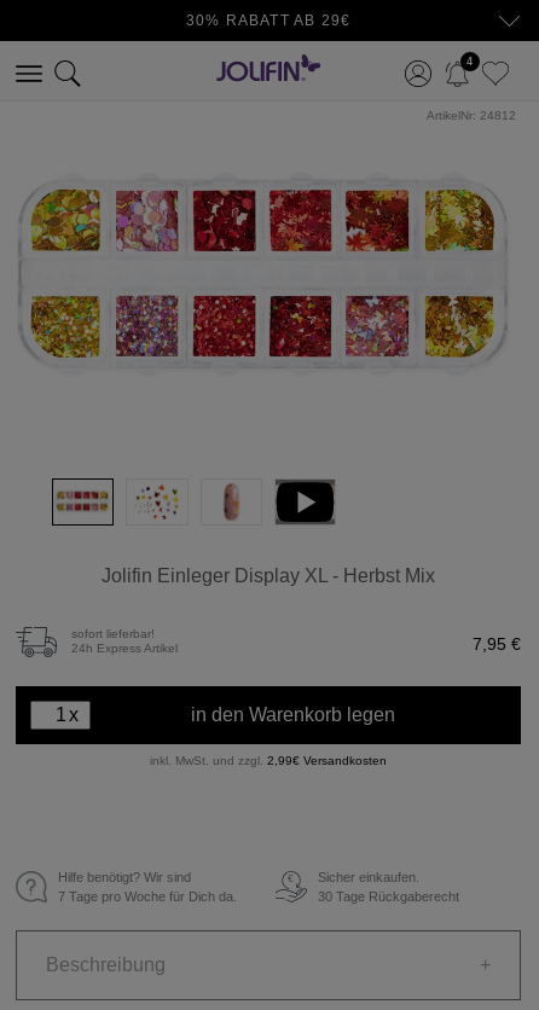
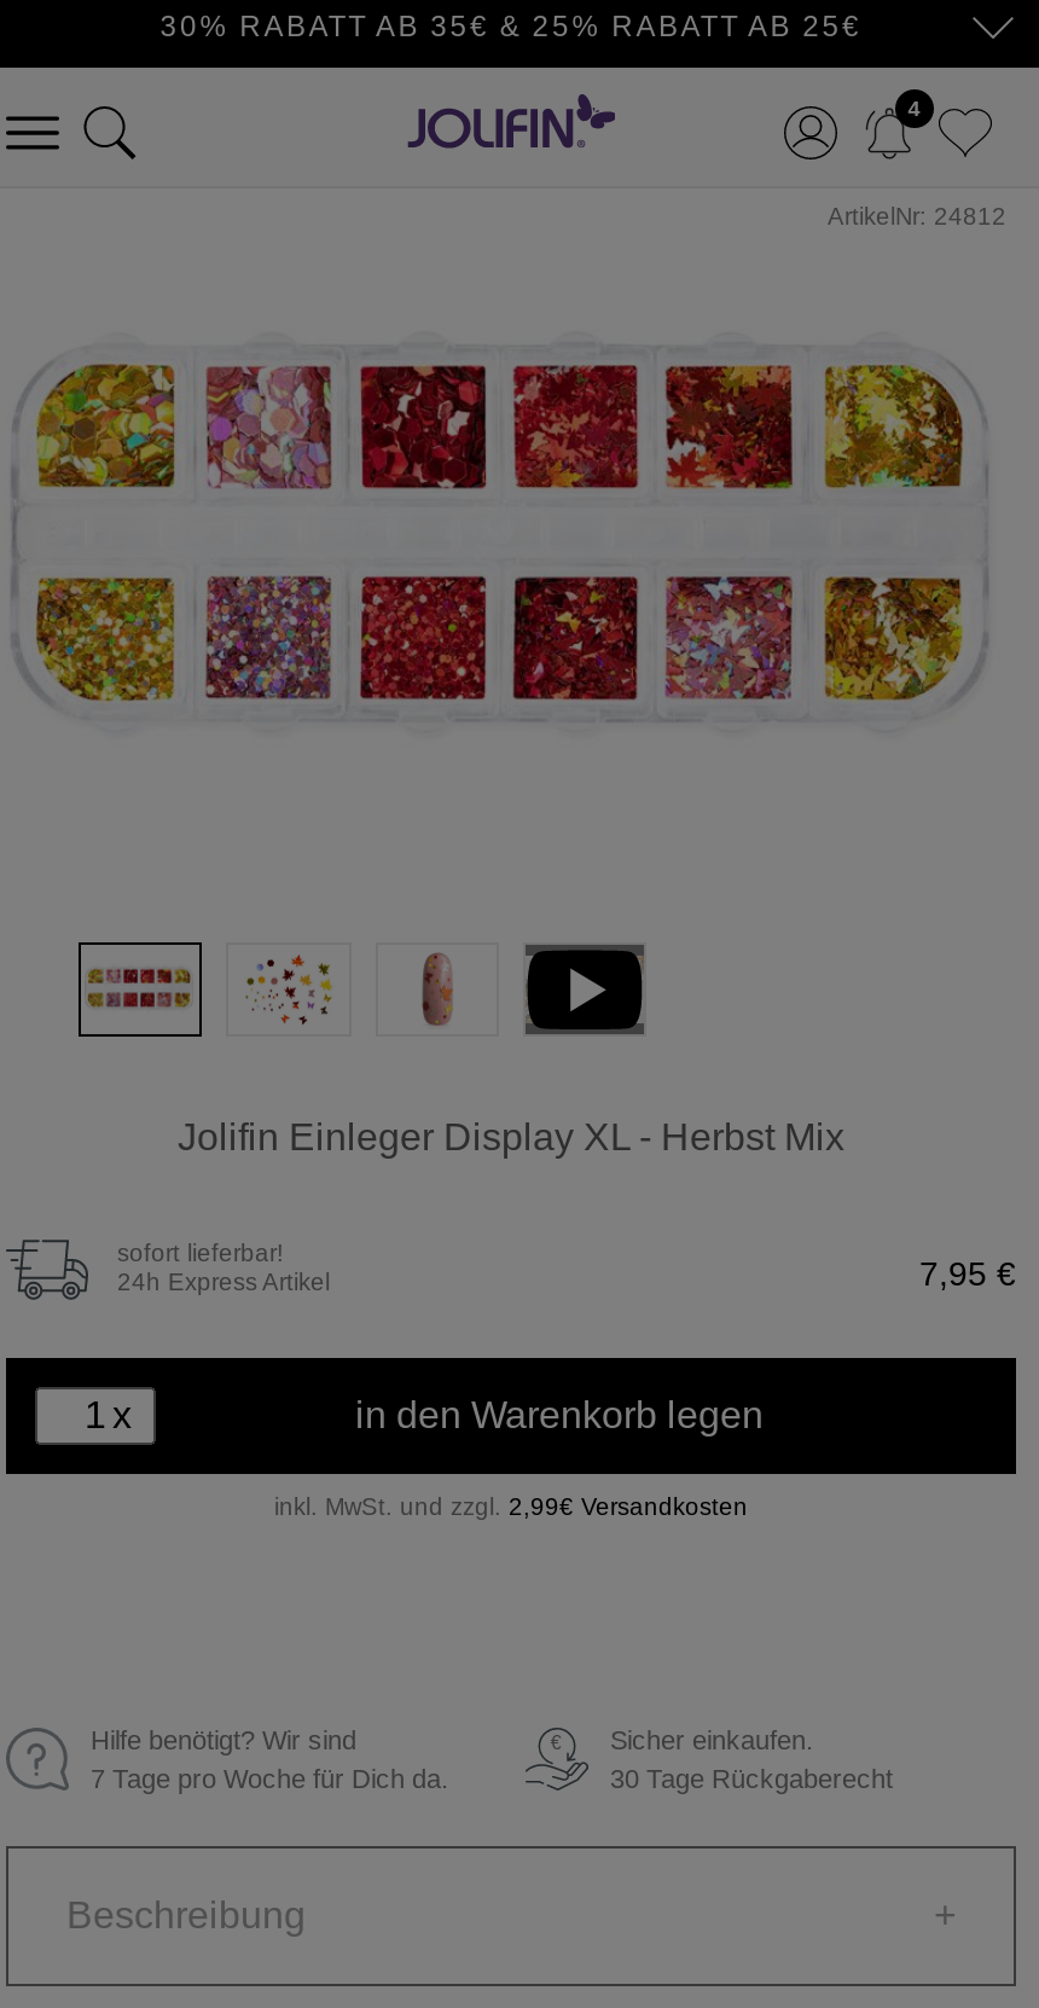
- 30% RABATT AB 29€
+ 30% RABATT AB 35€ & 25% RABATT AB 25€
